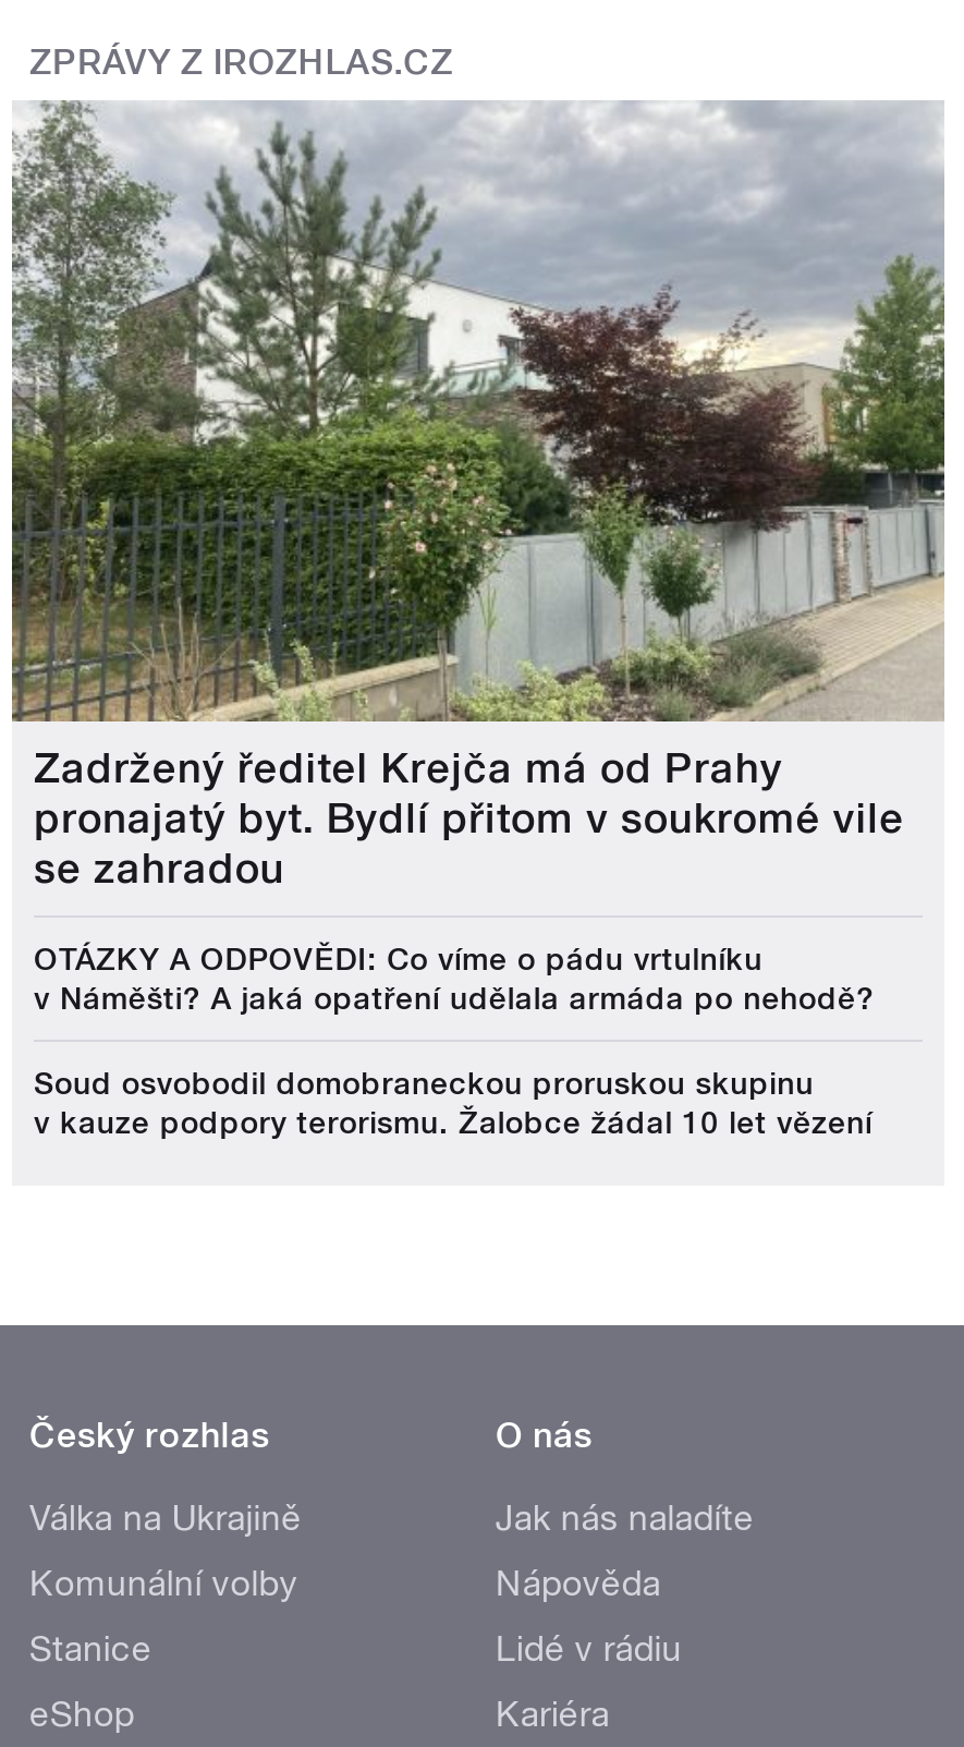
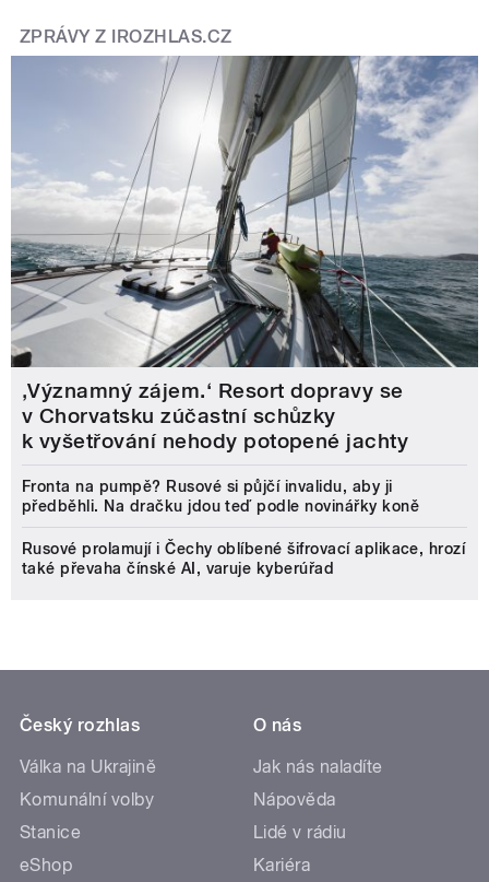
- [image]
- Zadržený ředitel Krejča má od Prahy
- pronajatý byt. Bydlí přitom v soukromé vile
- se zahradou
+ [image]
+ ‚Významný zájem.‘ Resort dopravy se
+ v Chorvatsku zúčastní schůzky
+ k vyšetřování nehody potopené jachty

- OTÁZKY A ODPOVĚDI: Co víme o pádu vrtulníku
- v Náměšti? A jaká opatření udělala armáda po nehodě?
+ Fronta na pumpě? Rusové si půjčí invalidu, aby ji
+ předběhli. Na dračku jdou teď podle novinářky koně

- Soud osvobodil domobraneckou proruskou skupinu
- v kauze podpory terorismu. Žalobce žádal 10 let vězení
+ Rusové prolamují i Čechy oblíbené šifrovací aplikace, hrozí
+ také převaha čínské AI, varuje kyberúřad
